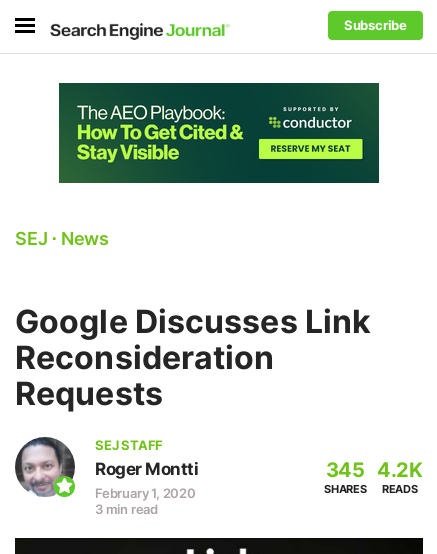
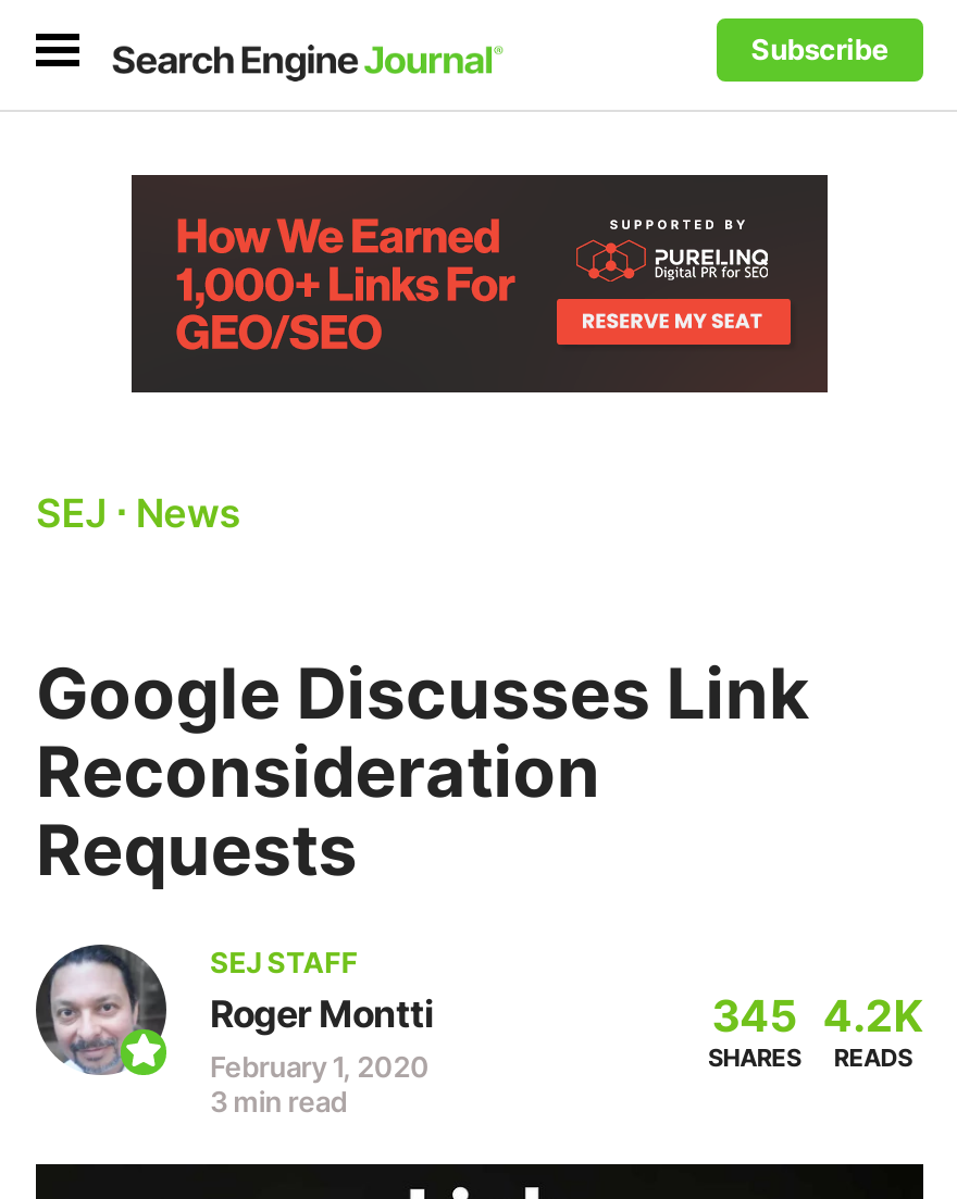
- [image]
+ [image]
